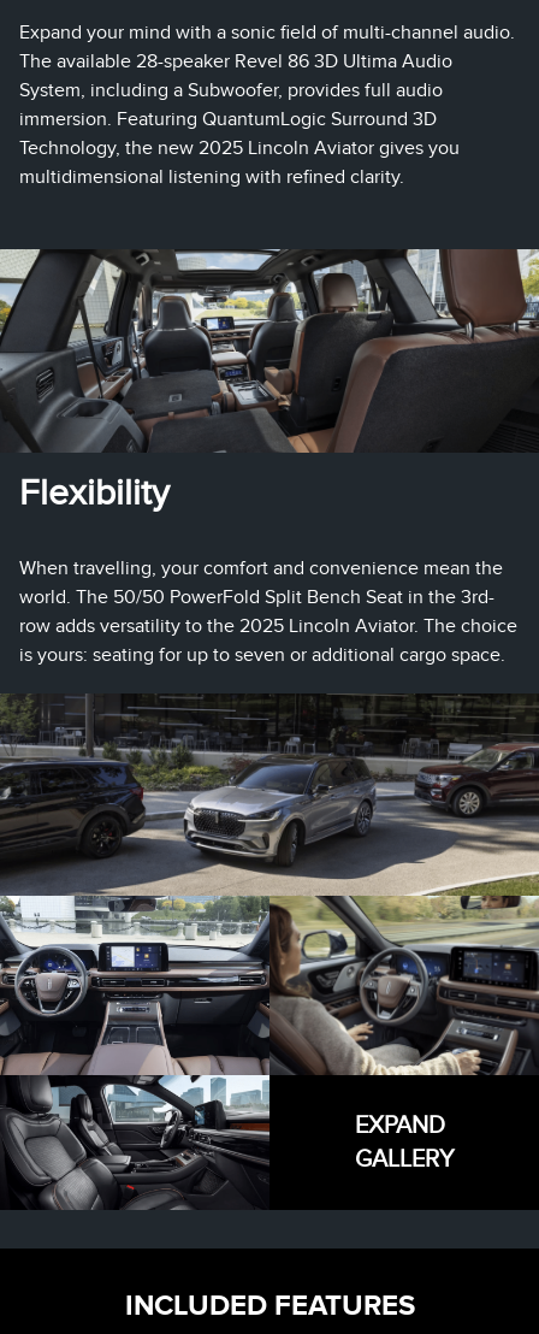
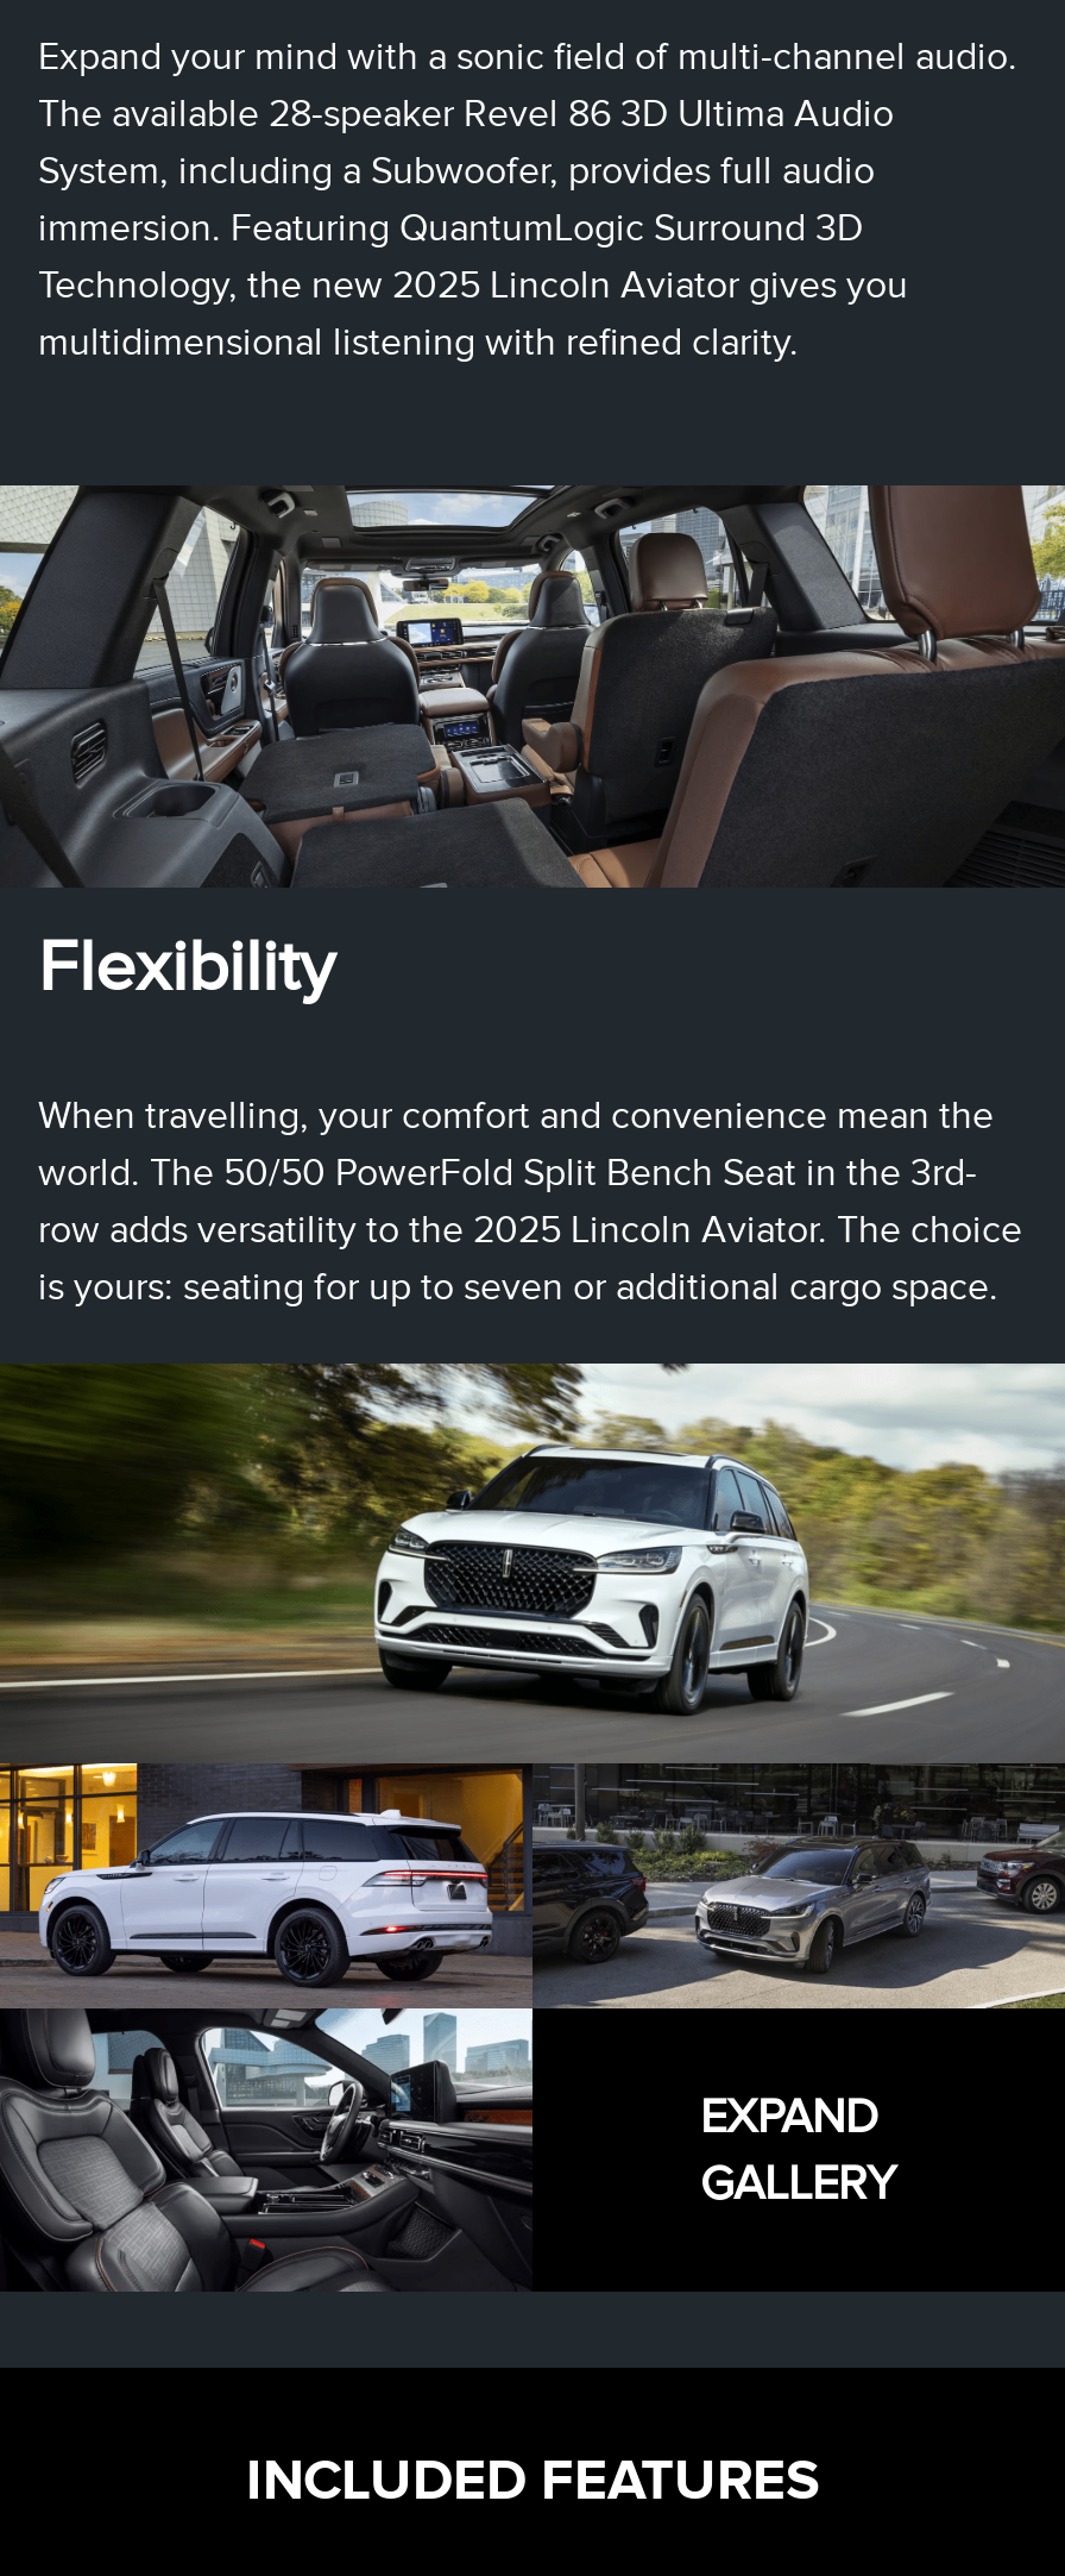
- [image]
+ [image]
